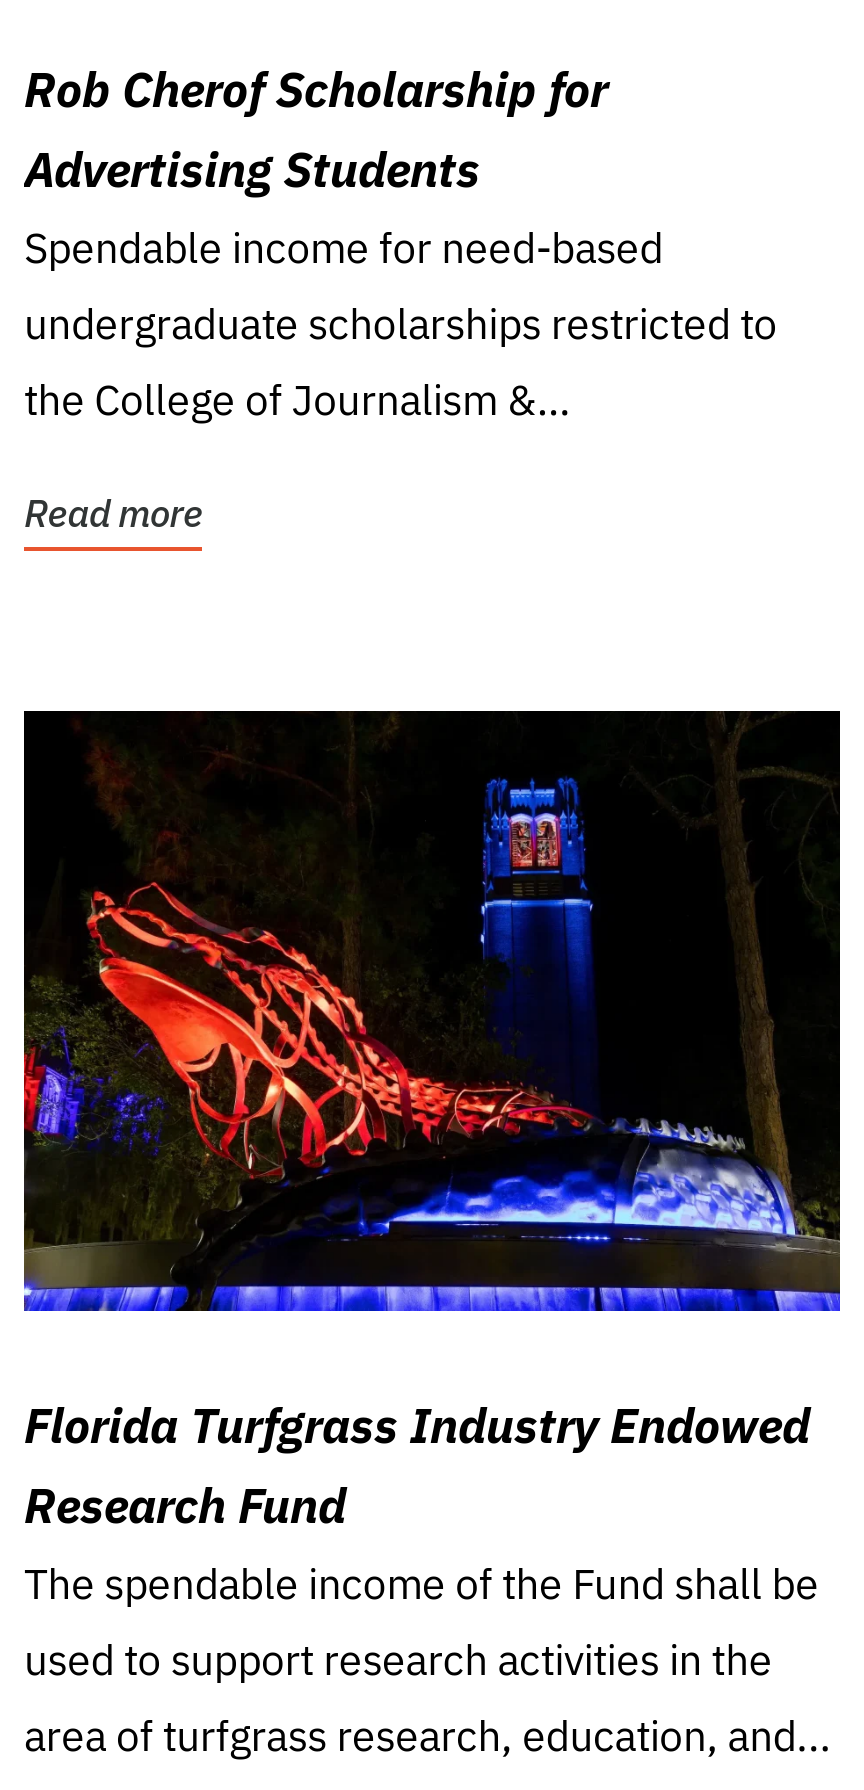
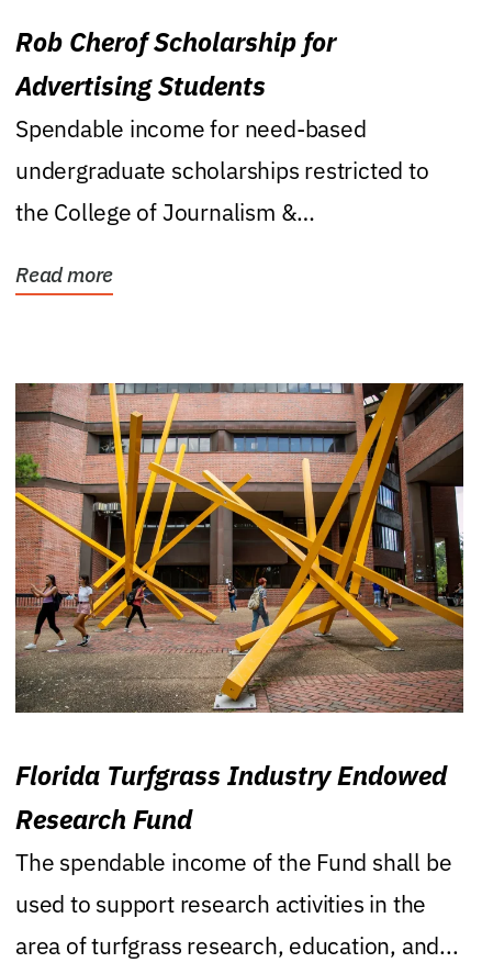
- [image]
+ [image]
